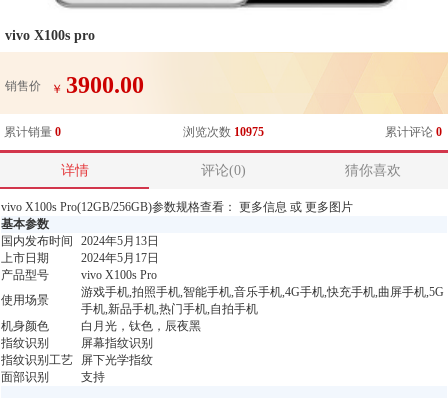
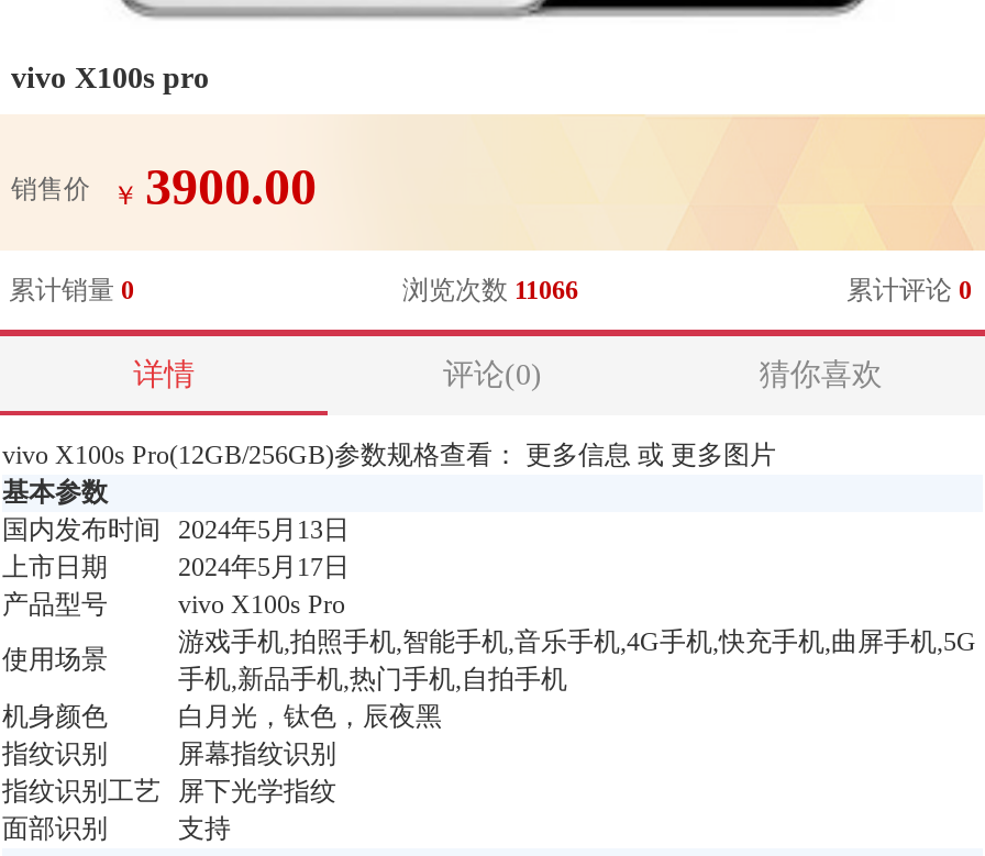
- 浏览次数 10975
+ 浏览次数 11066
